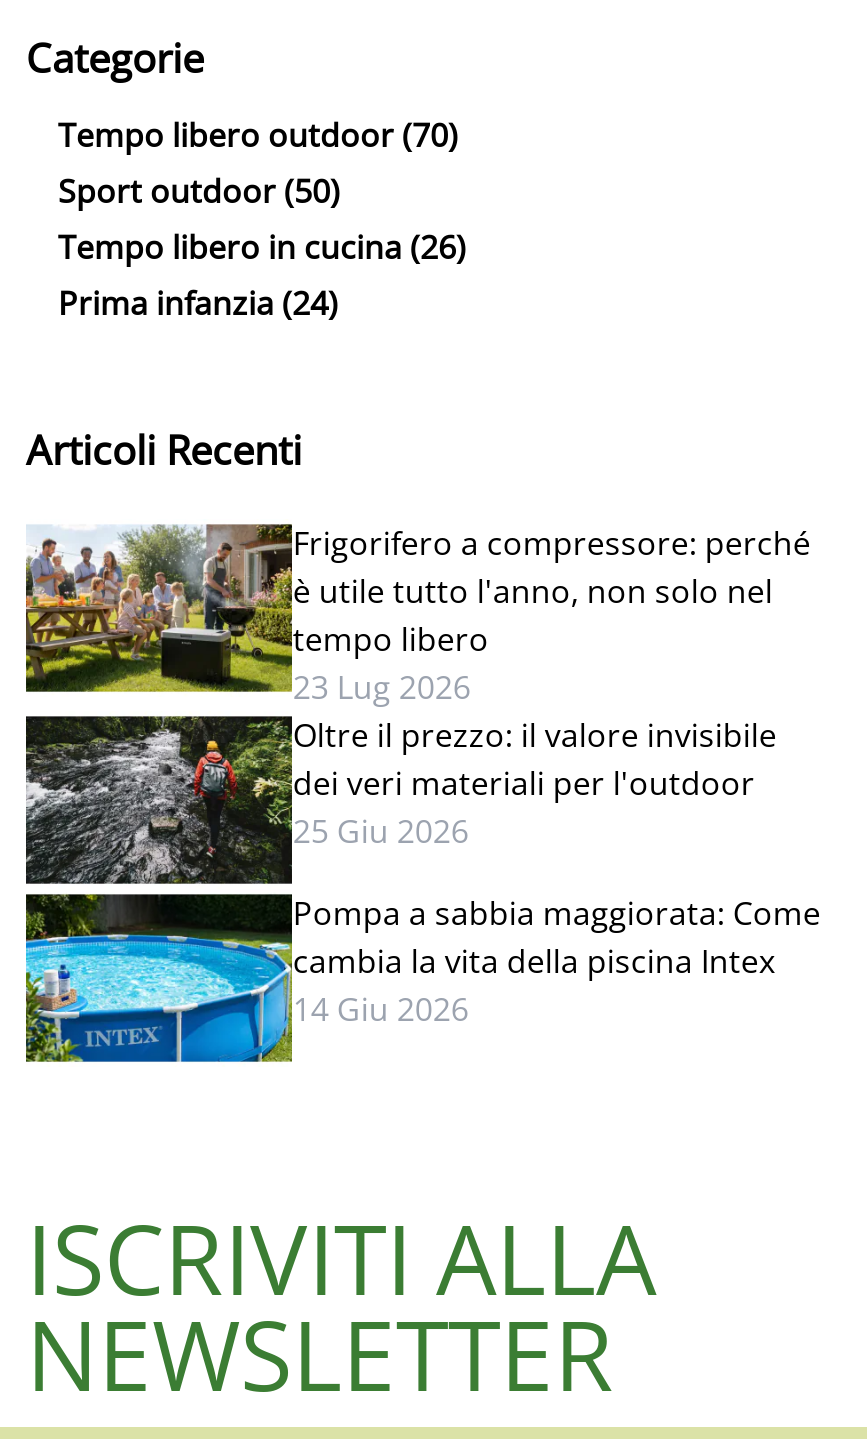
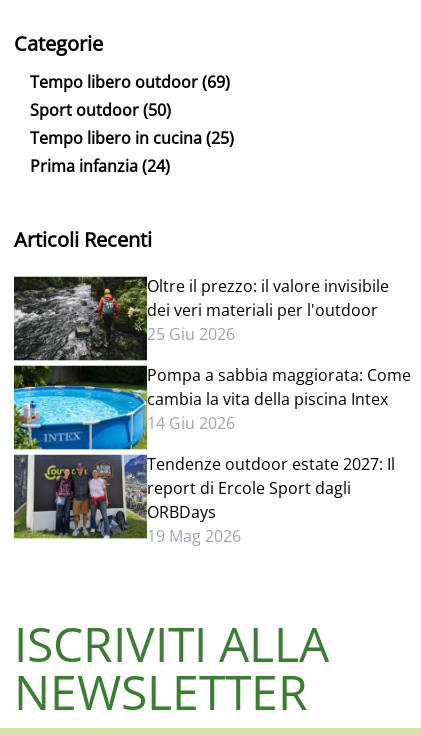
- Tempo libero outdoor (70)
+ Tempo libero outdoor (69)

- Tempo libero in cucina (26)
+ Tempo libero in cucina (25)

- [image]
- Frigorifero a compressore: perché
- è utile tutto l'anno, non solo nel
- tempo libero
- 23 Lug 2026

moved up: [image] | Oltre il prezzo: il valore invisibile | dei veri materiali per l'outdoor | 25 Giu 2026 | Pompa a sabbia maggiorata: Come | cambia la vita della piscina Intex | 14 Giu 2026

+ [image]
+ Tendenze outdoor estate 2027: Il
+ report di Ercole Sport dagli
+ ORBDays
+ 19 Mag 2026
